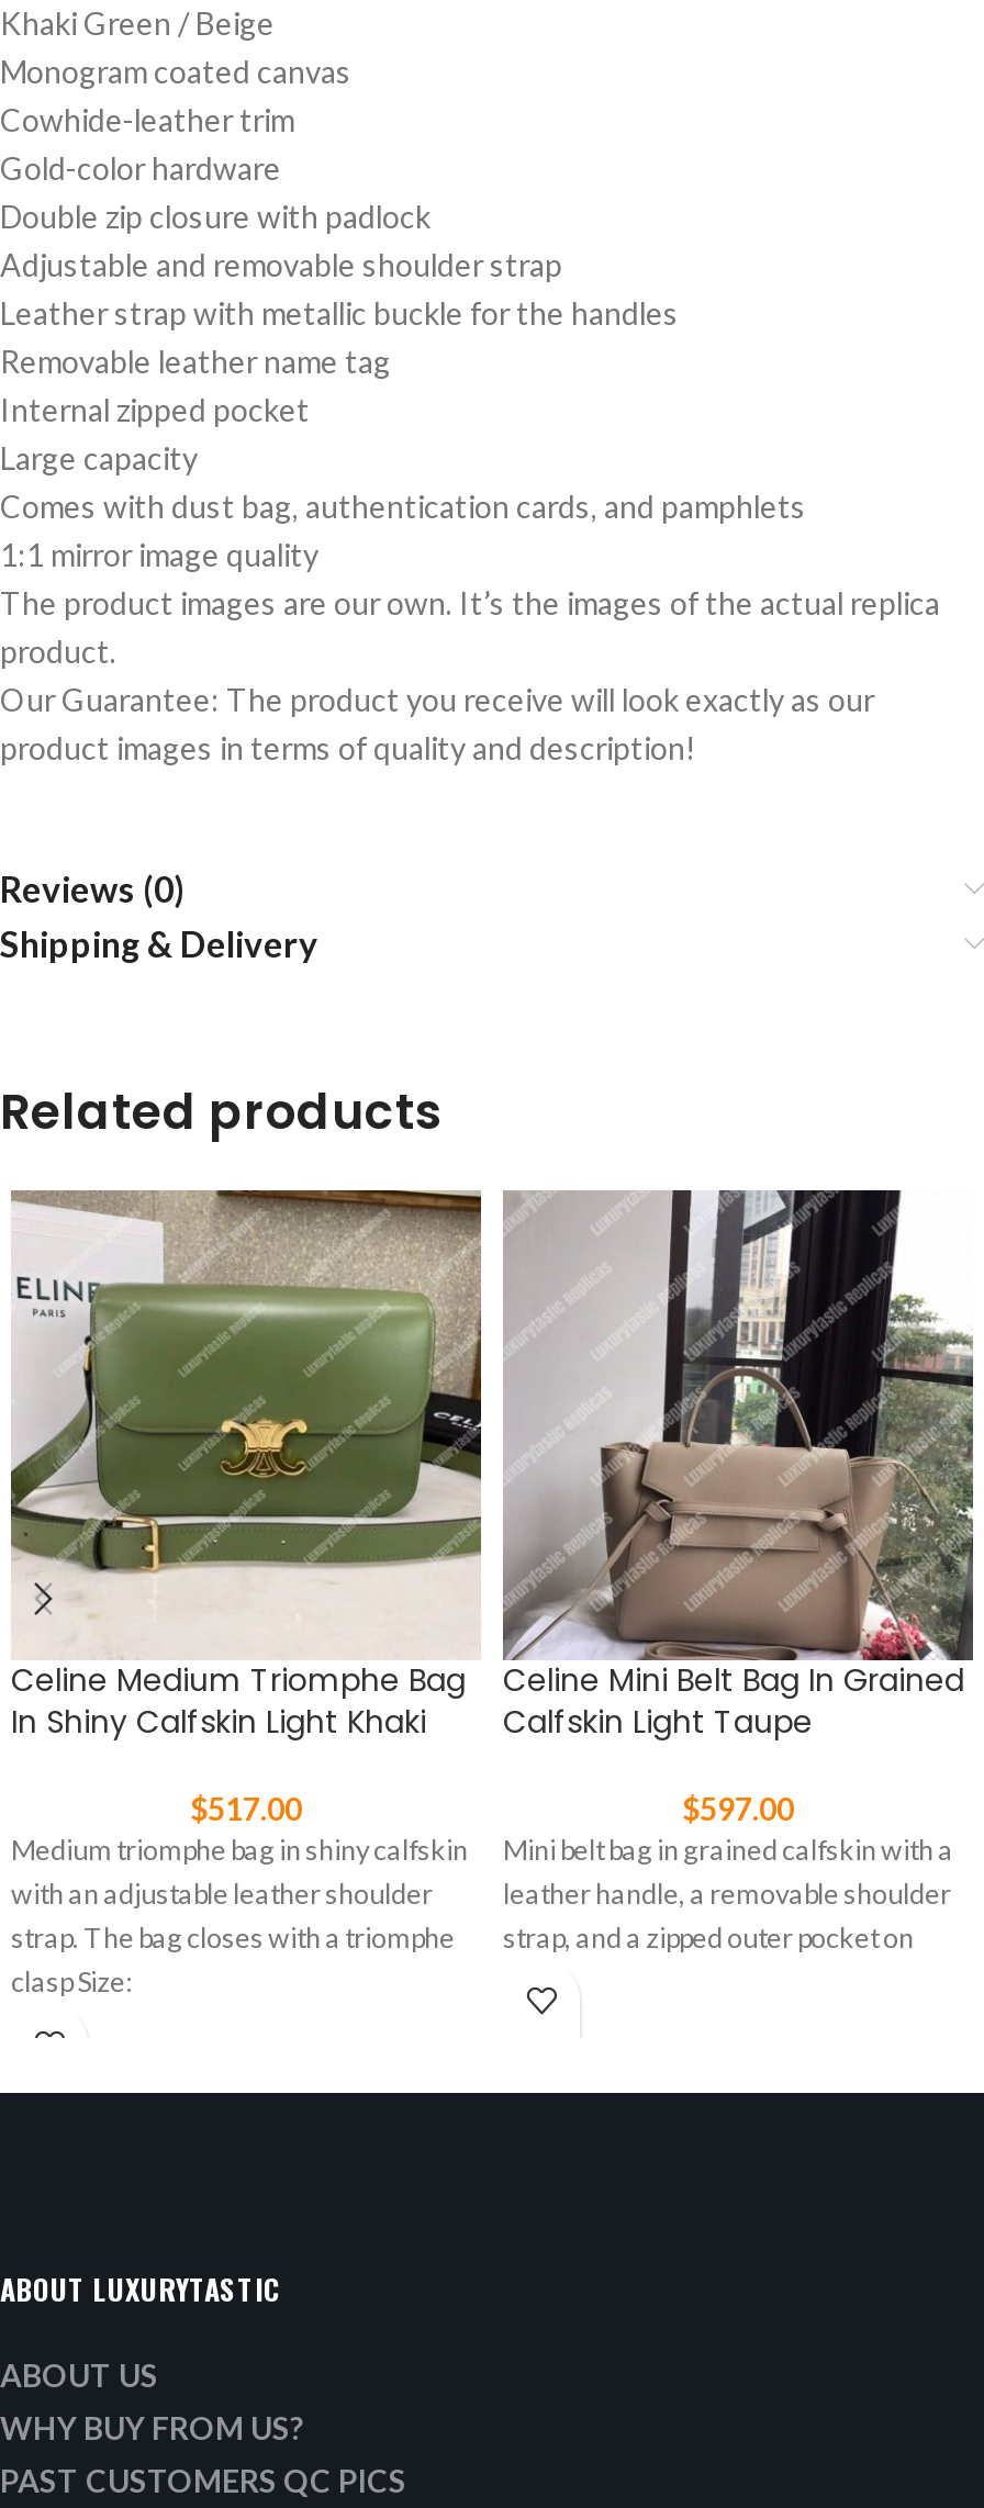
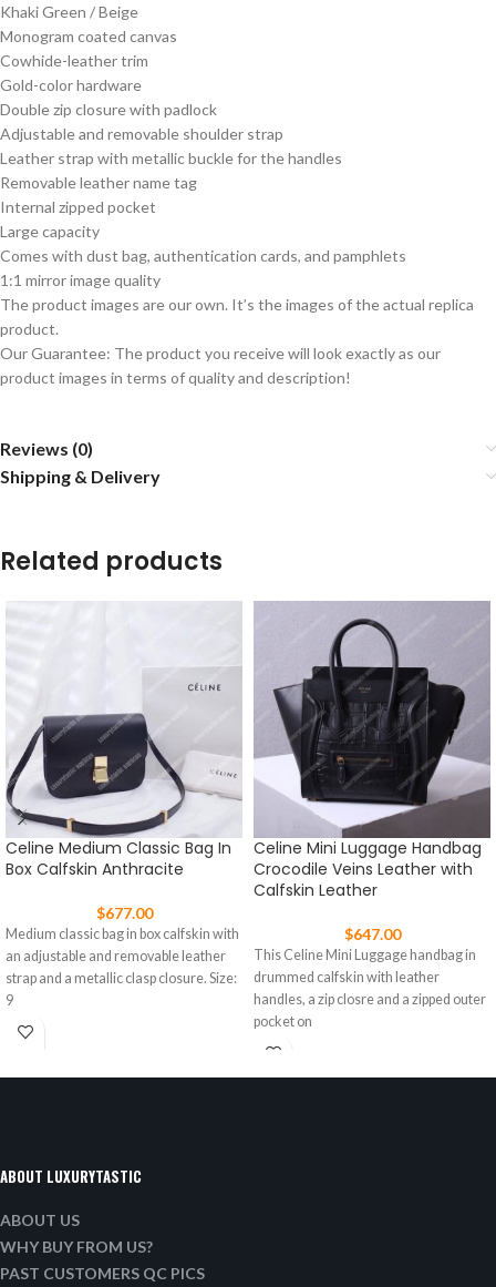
- [image]
- Celine Medium Triomphe Bag
- In Shiny Calfskin Light Khaki
+ [image]
+ Celine Medium Classic Bag In
+ Box Calfskin Anthracite

- [image]
- Celine Mini Belt Bag In Grained
- Calfskin Light Taupe
+ [image]
+ Celine Mini Luggage Handbag
+ Crocodile Veins Leather with
+ Calfskin Leather

- $517.00
- Medium triomphe bag in shiny calfskin
- with an adjustable leather shoulder
- strap. The bag closes with a triomphe
- clasp Size:
+ $677.00
+ Medium classic bag in box calfskin with
+ an adjustable and removable leather
+ strap and a metallic clasp closure. Size:
+ 9

- $597.00
- Mini belt bag in grained calfskin with a
- leather handle, a removable shoulder
- strap, and a zipped outer pocket on
+ $647.00
+ This Celine Mini Luggage handbag in
+ drummed calfskin with leather
+ handles, a zip closre and a zipped outer
+ pocket on
